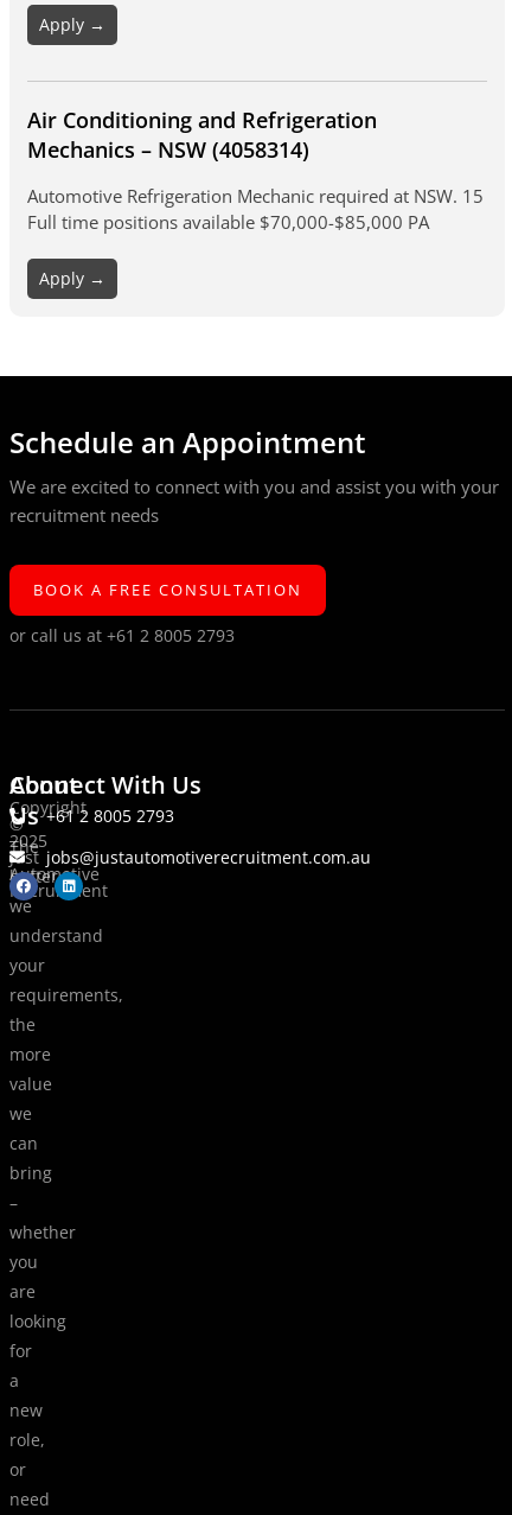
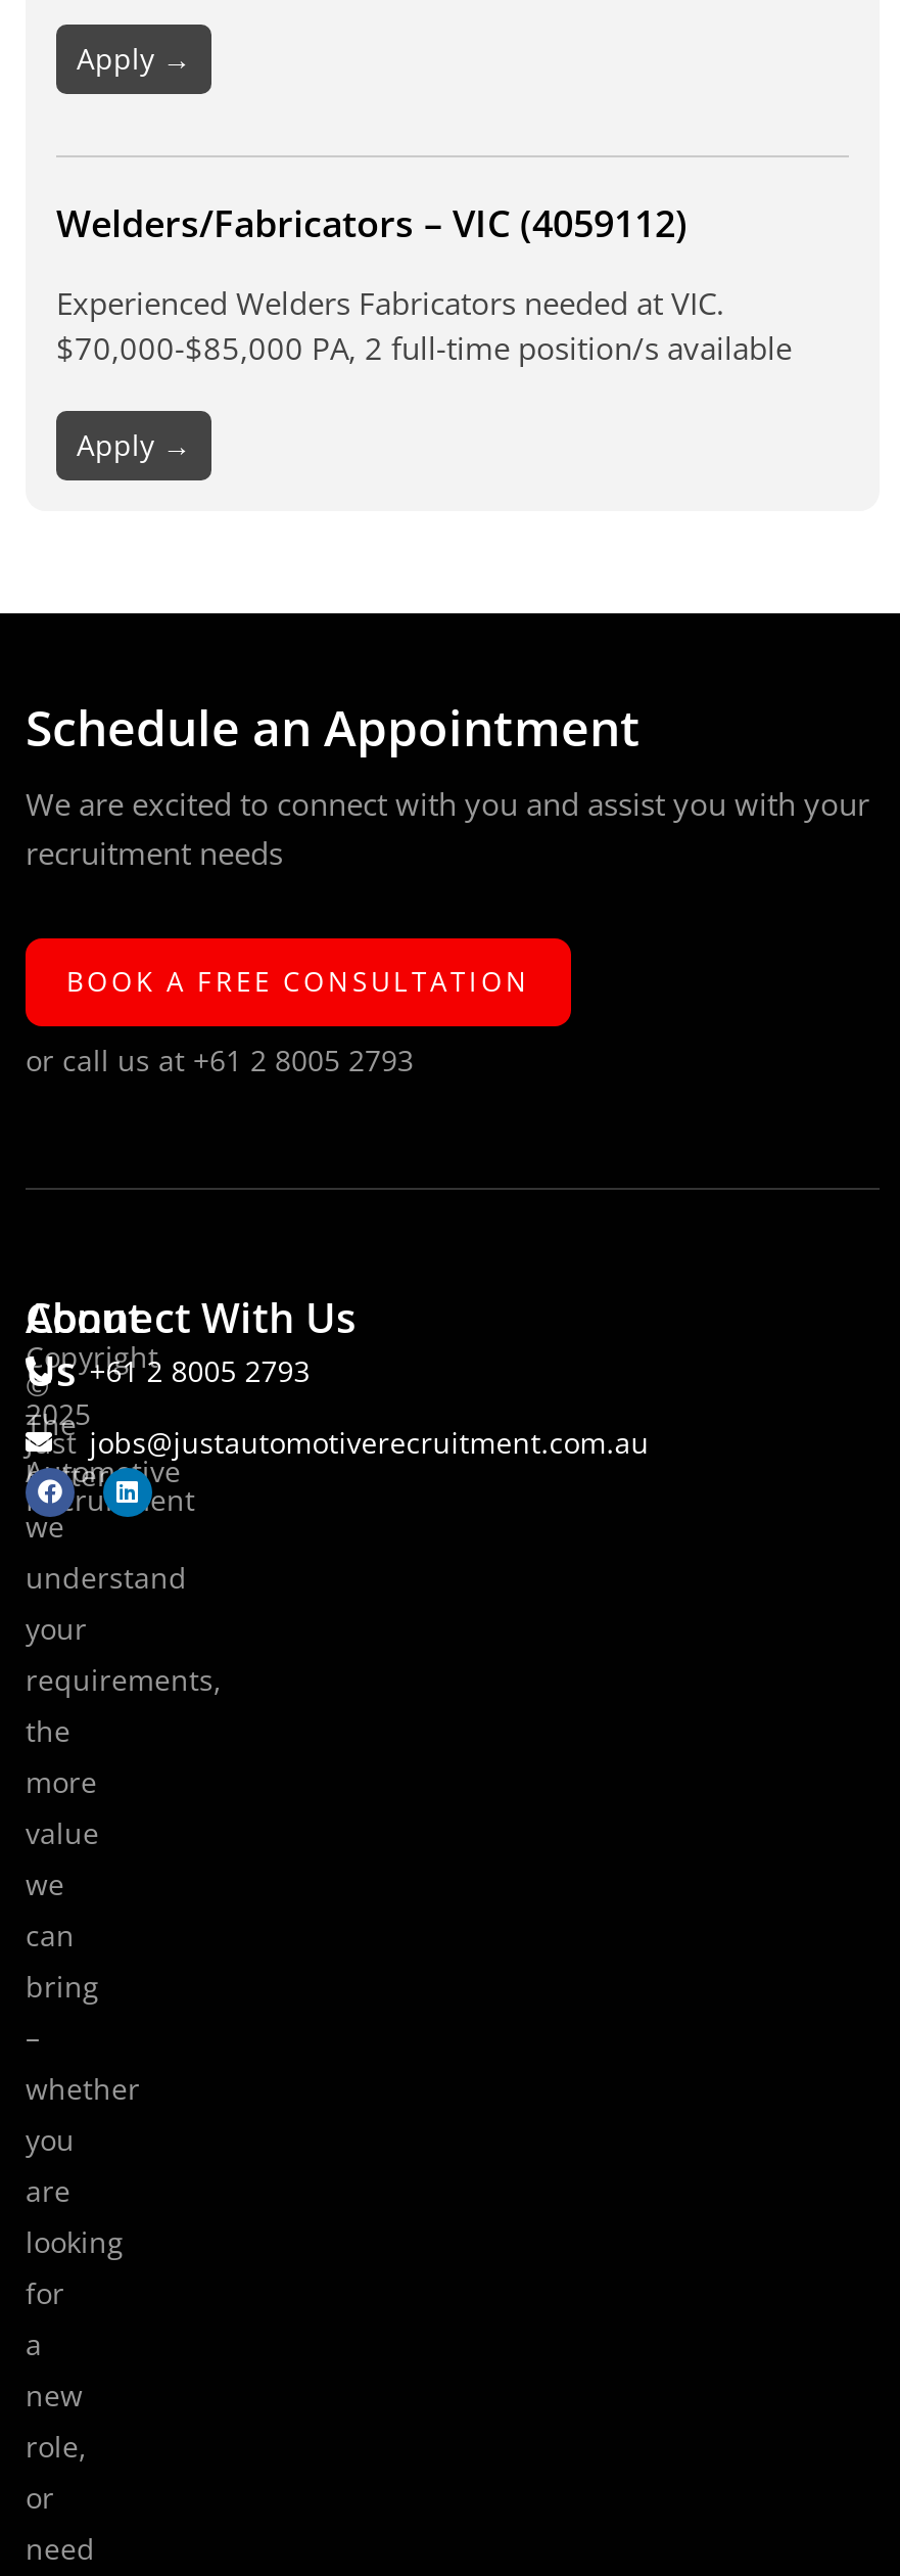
- Air Conditioning and Refrigeration
- Mechanics – NSW (4058314)
+ Welders/Fabricators – VIC (4059112)

- Automotive Refrigeration Mechanic required at NSW. 15
- Full time positions available $70,000-$85,000 PA
+ Experienced Welders Fabricators needed at VIC.
+ $70,000-$85,000 PA, 2 full-time position/s available
